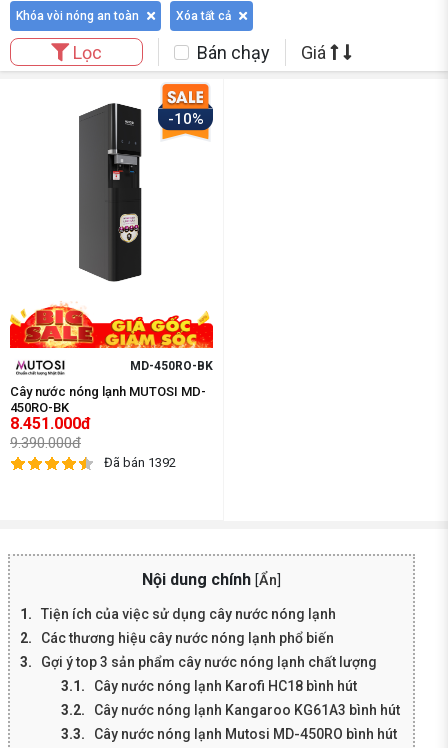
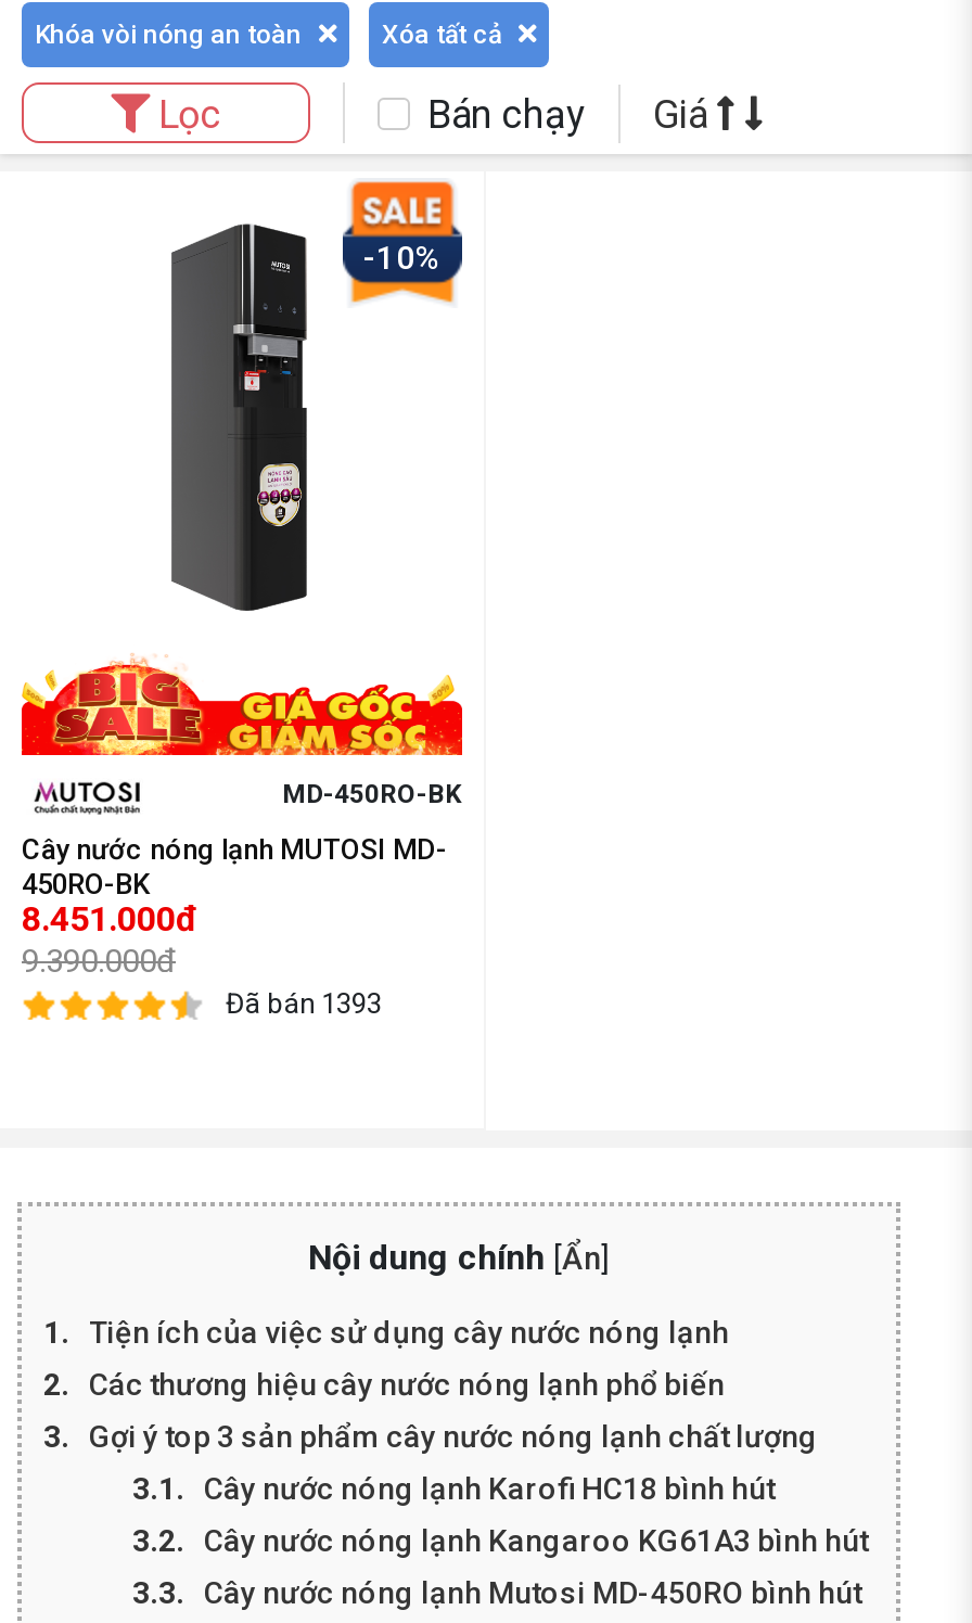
- Đã bán 1392
+ Đã bán 1393
